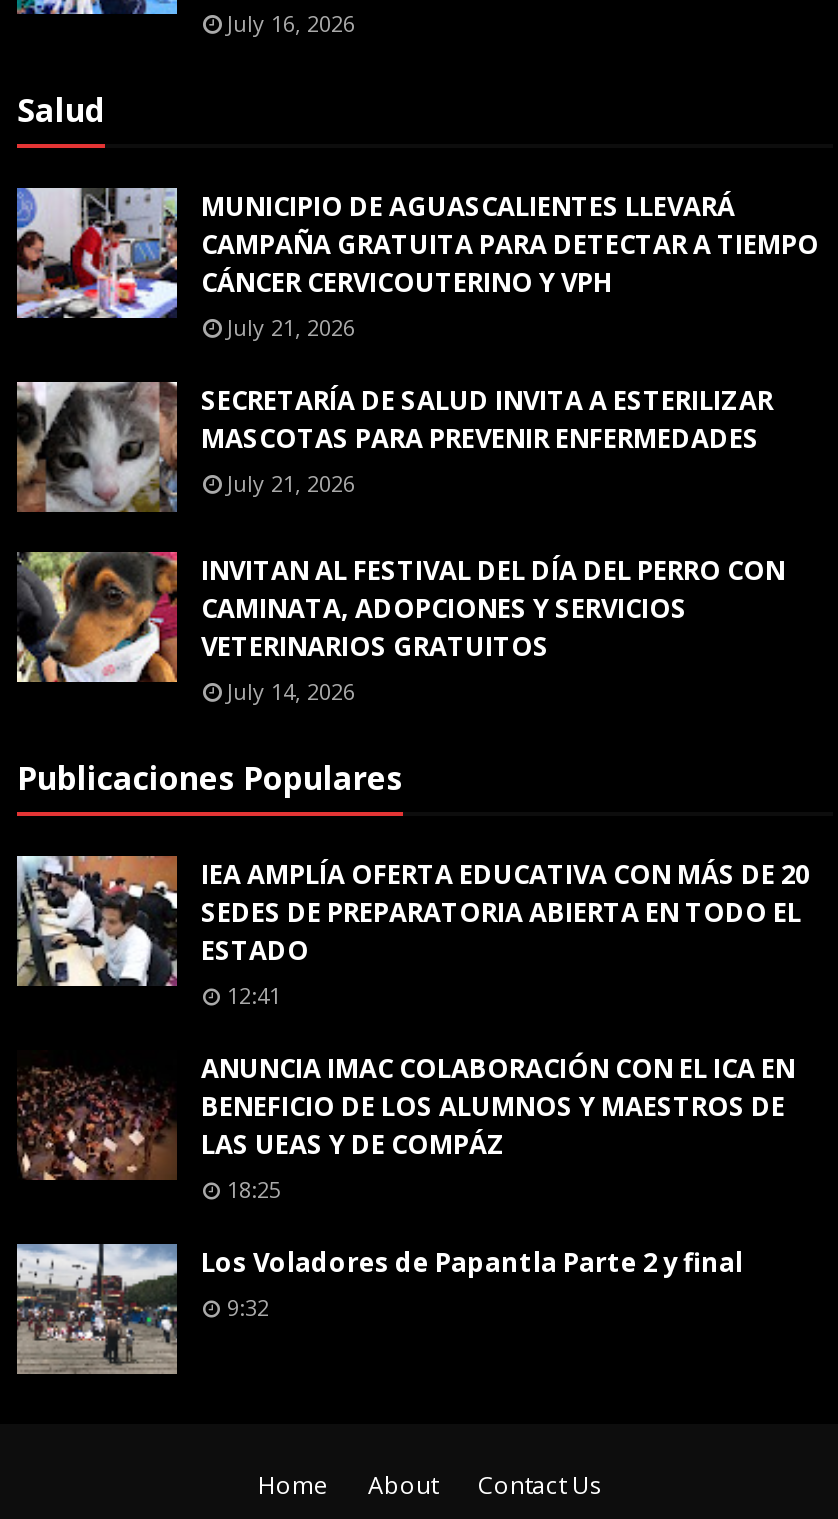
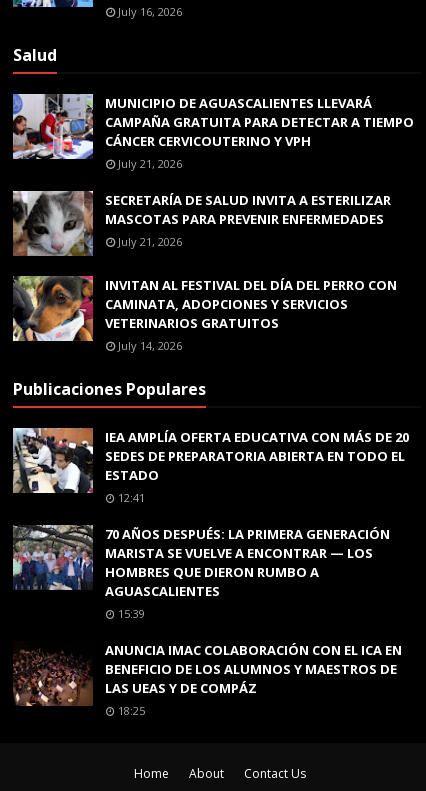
+ [image]
+ 70 AÑOS DESPUÉS: LA PRIMERA GENERACIÓN
+ MARISTA SE VUELVE A ENCONTRAR — LOS
+ HOMBRES QUE DIERON RUMBO A
+ AGUASCALIENTES
+ 15:39

moved down: [image] | ANUNCIA IMAC COLABORACIÓN CON EL ICA EN | BENEFICIO DE LOS ALUMNOS Y MAESTROS DE | LAS UEAS Y DE COMPÁZ | 18:25

- [image]
- Los Voladores de Papantla Parte 2 y final
- 9:32
